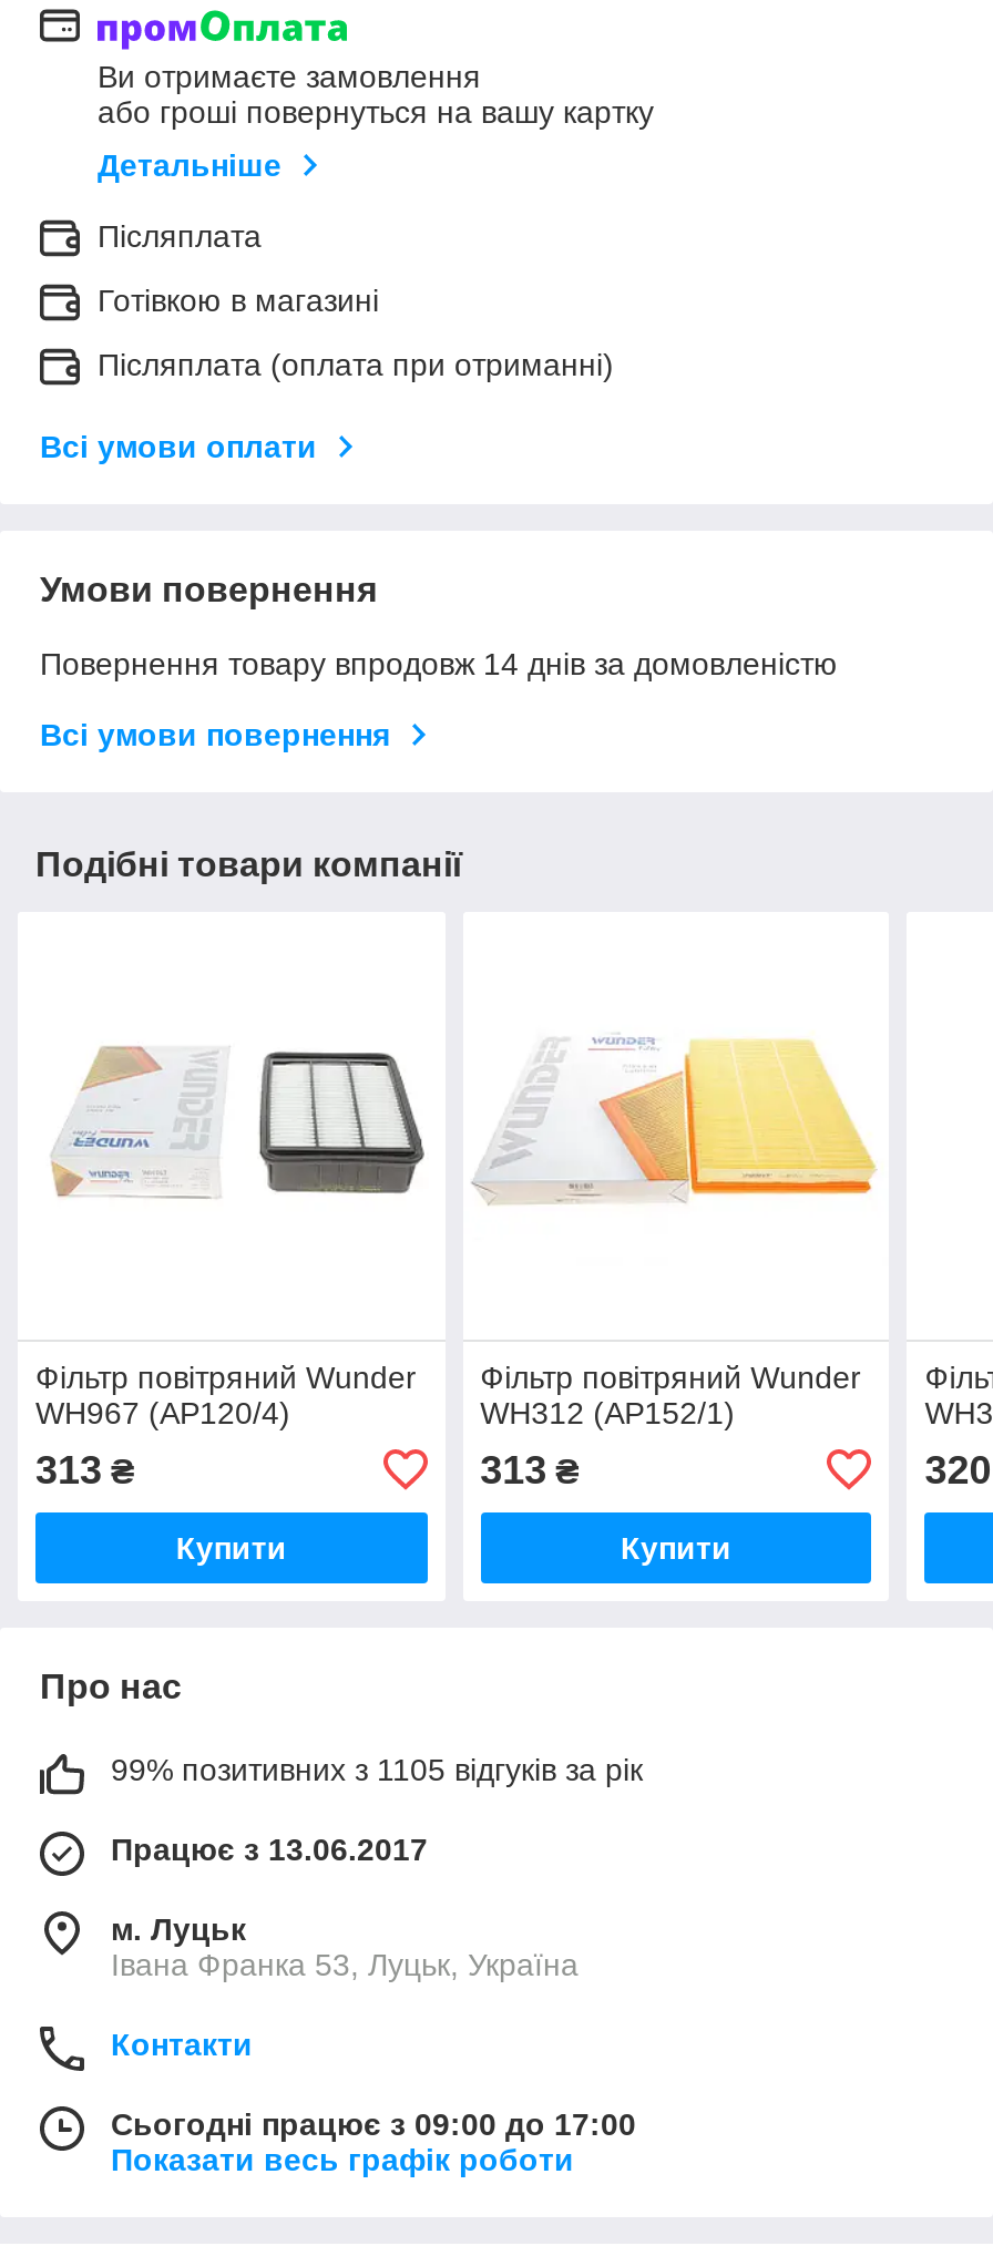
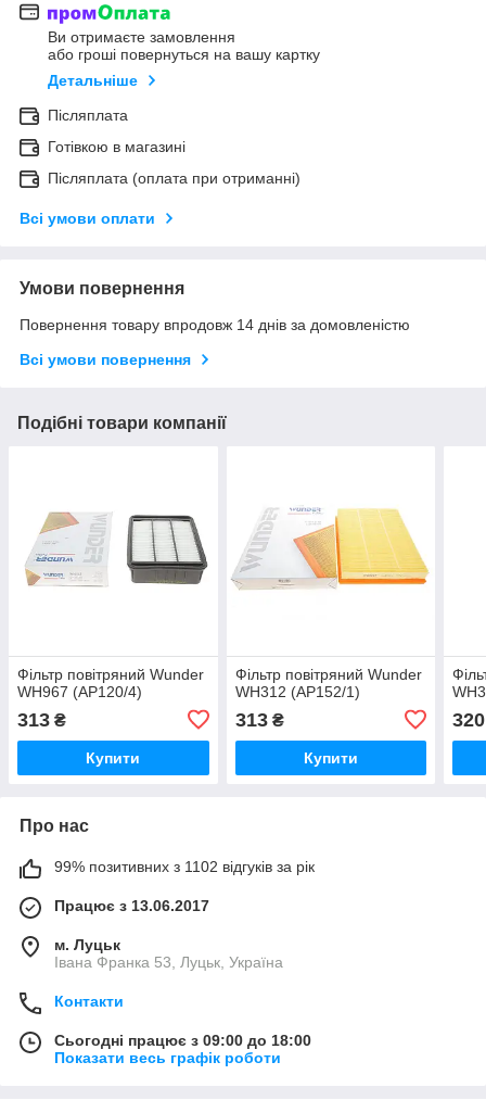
- 99% позитивних з 1105 відгуків за рік
+ 99% позитивних з 1102 відгуків за рік

- Сьогодні працює з 09:00 до 17:00
+ Сьогодні працює з 09:00 до 18:00
